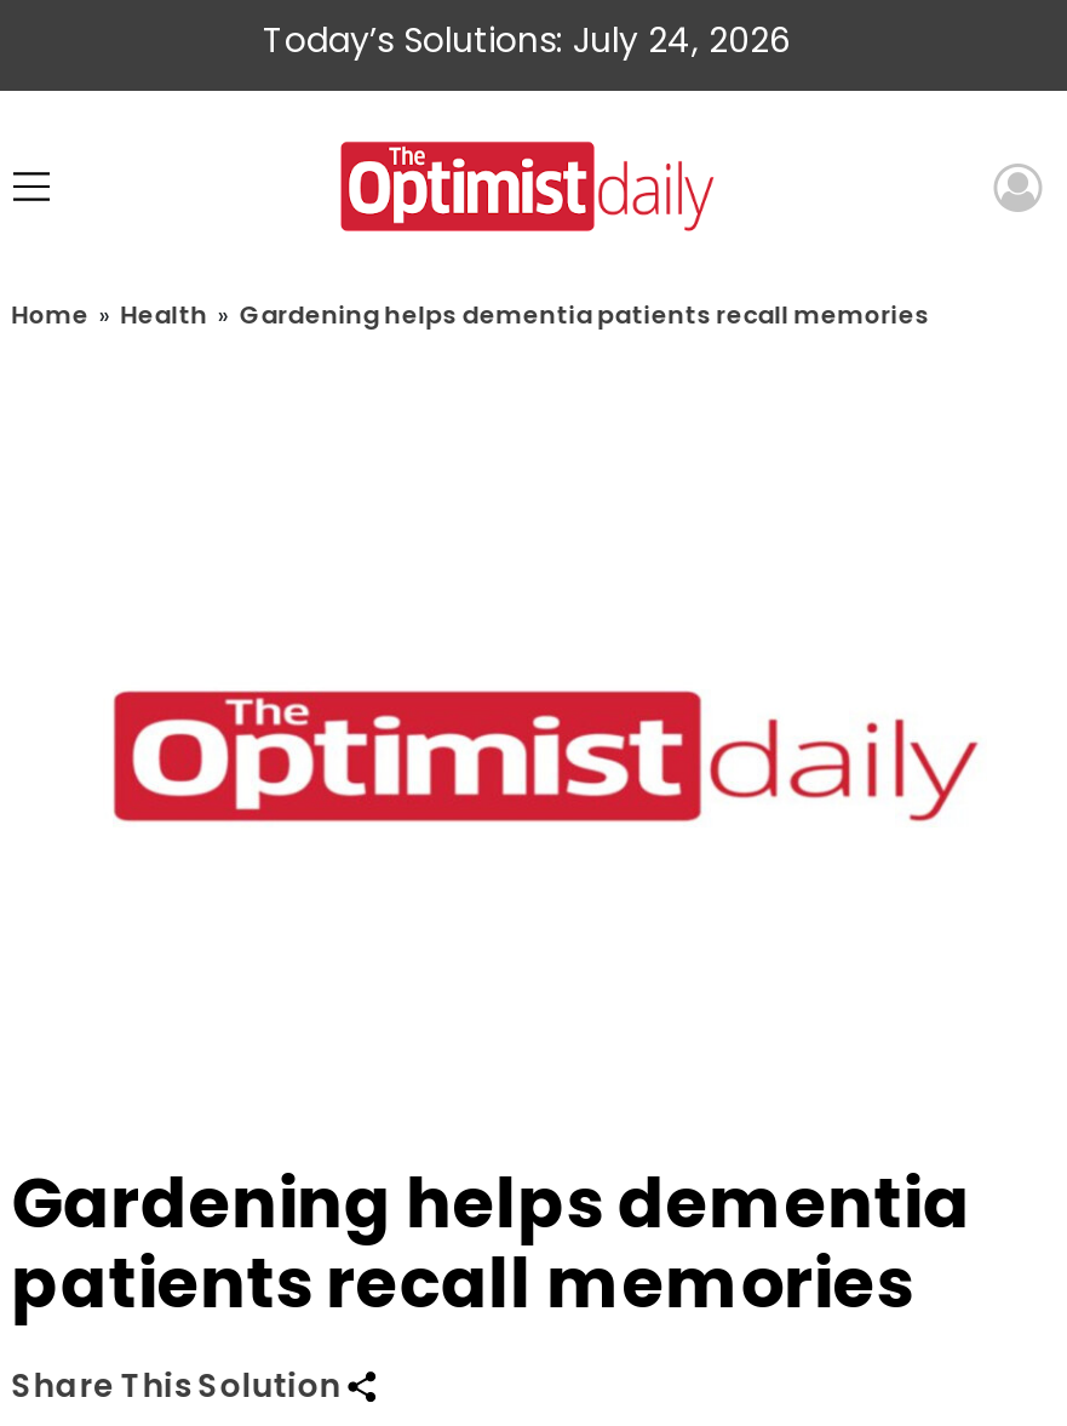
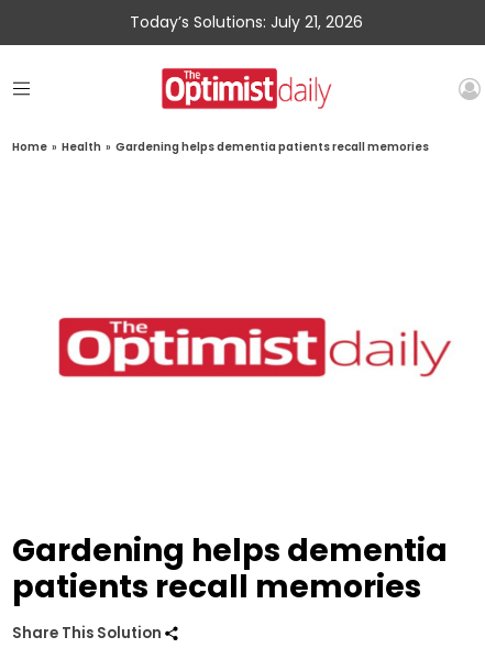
- Today’s Solutions: July 24, 2026
+ Today’s Solutions: July 21, 2026
